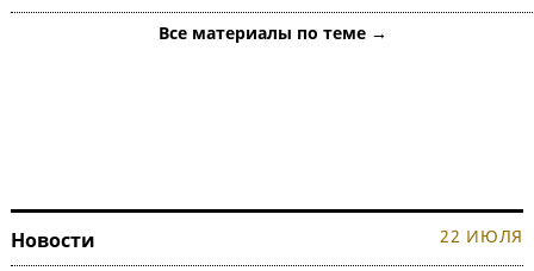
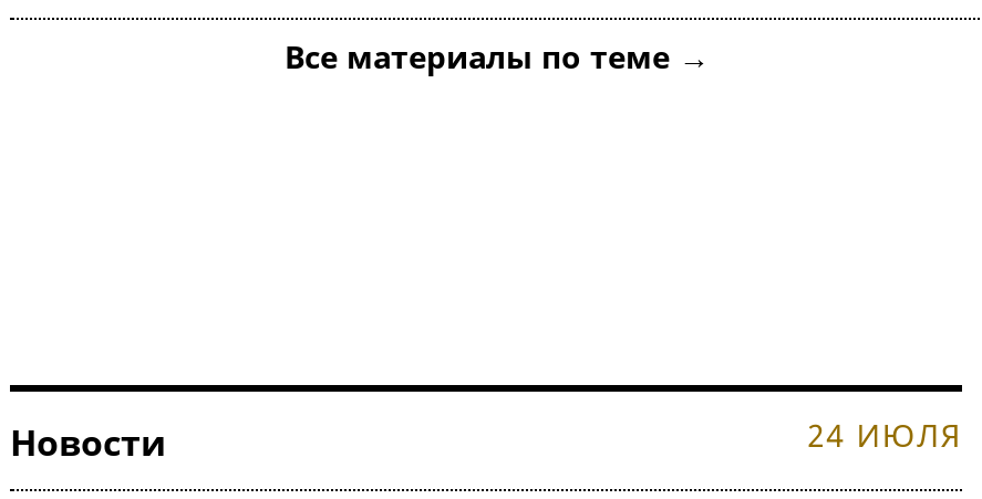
- 22 ИЮЛЯ
+ 24 ИЮЛЯ
